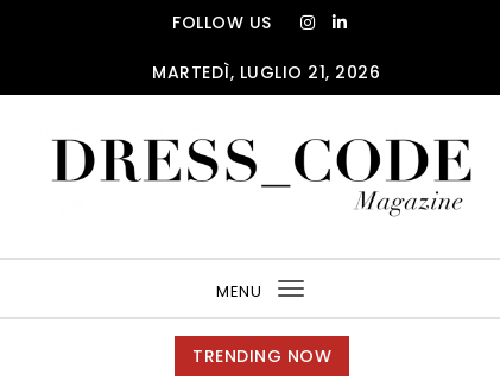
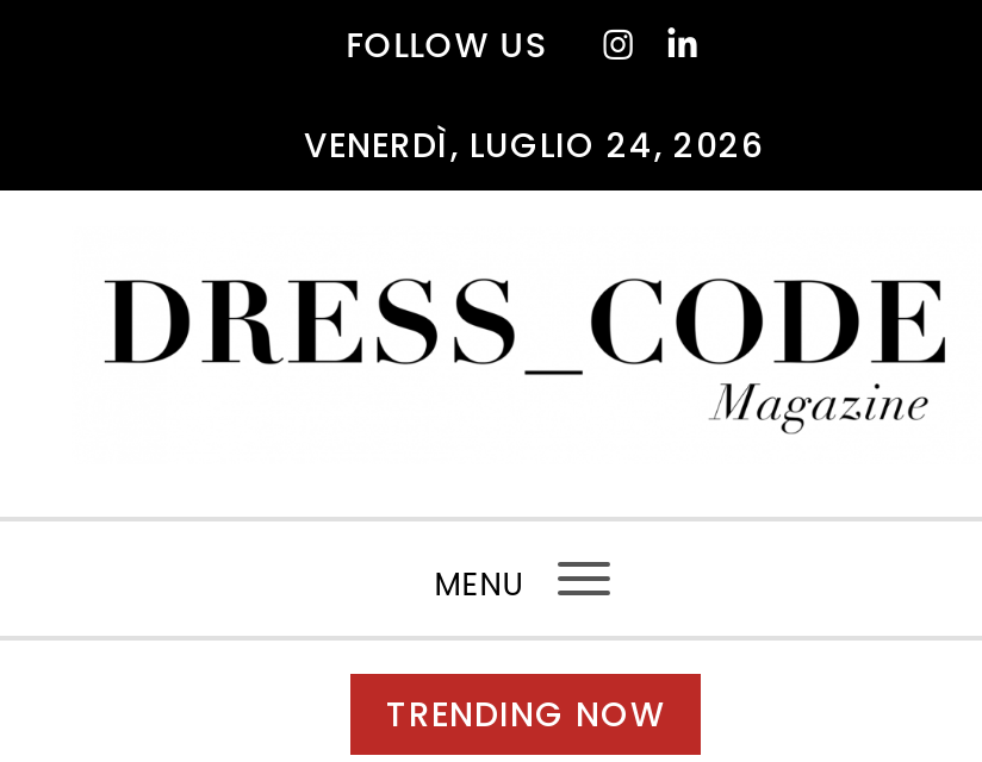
- MARTEDÌ, LUGLIO 21, 2026
+ VENERDÌ, LUGLIO 24, 2026
